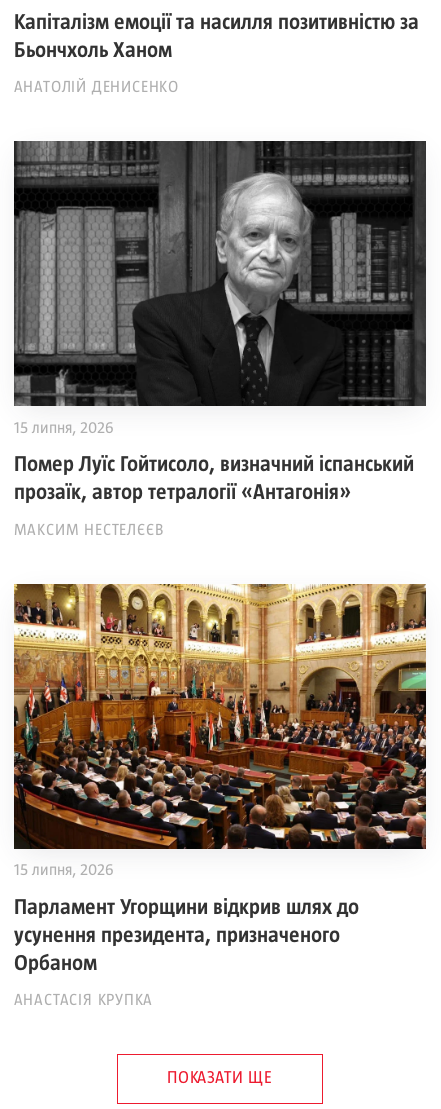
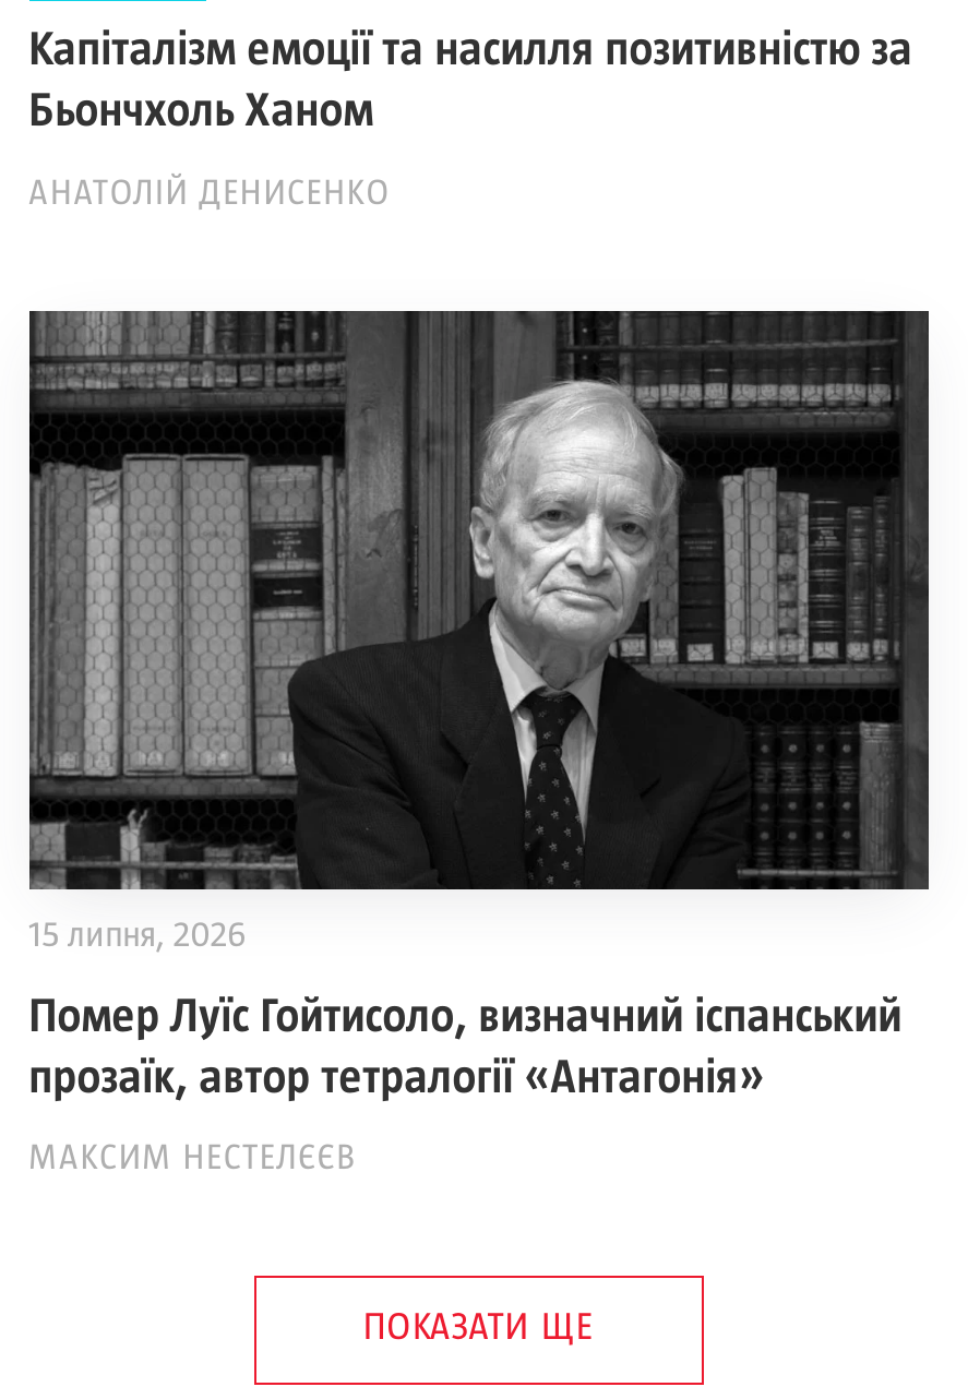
- [image]
- 15 липня, 2026
- Парламент Угорщини відкрив шлях до
- усунення президента, призначеного
- Орбаном
- АНАСТАСІЯ КРУПКА
